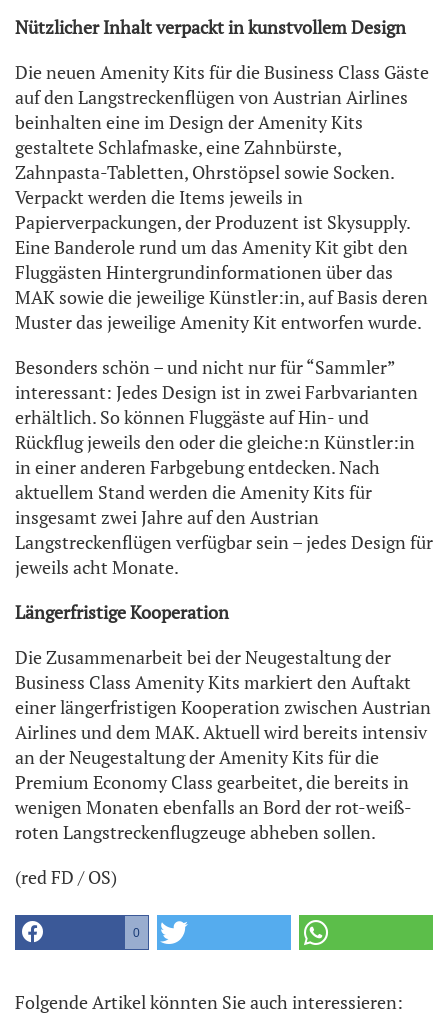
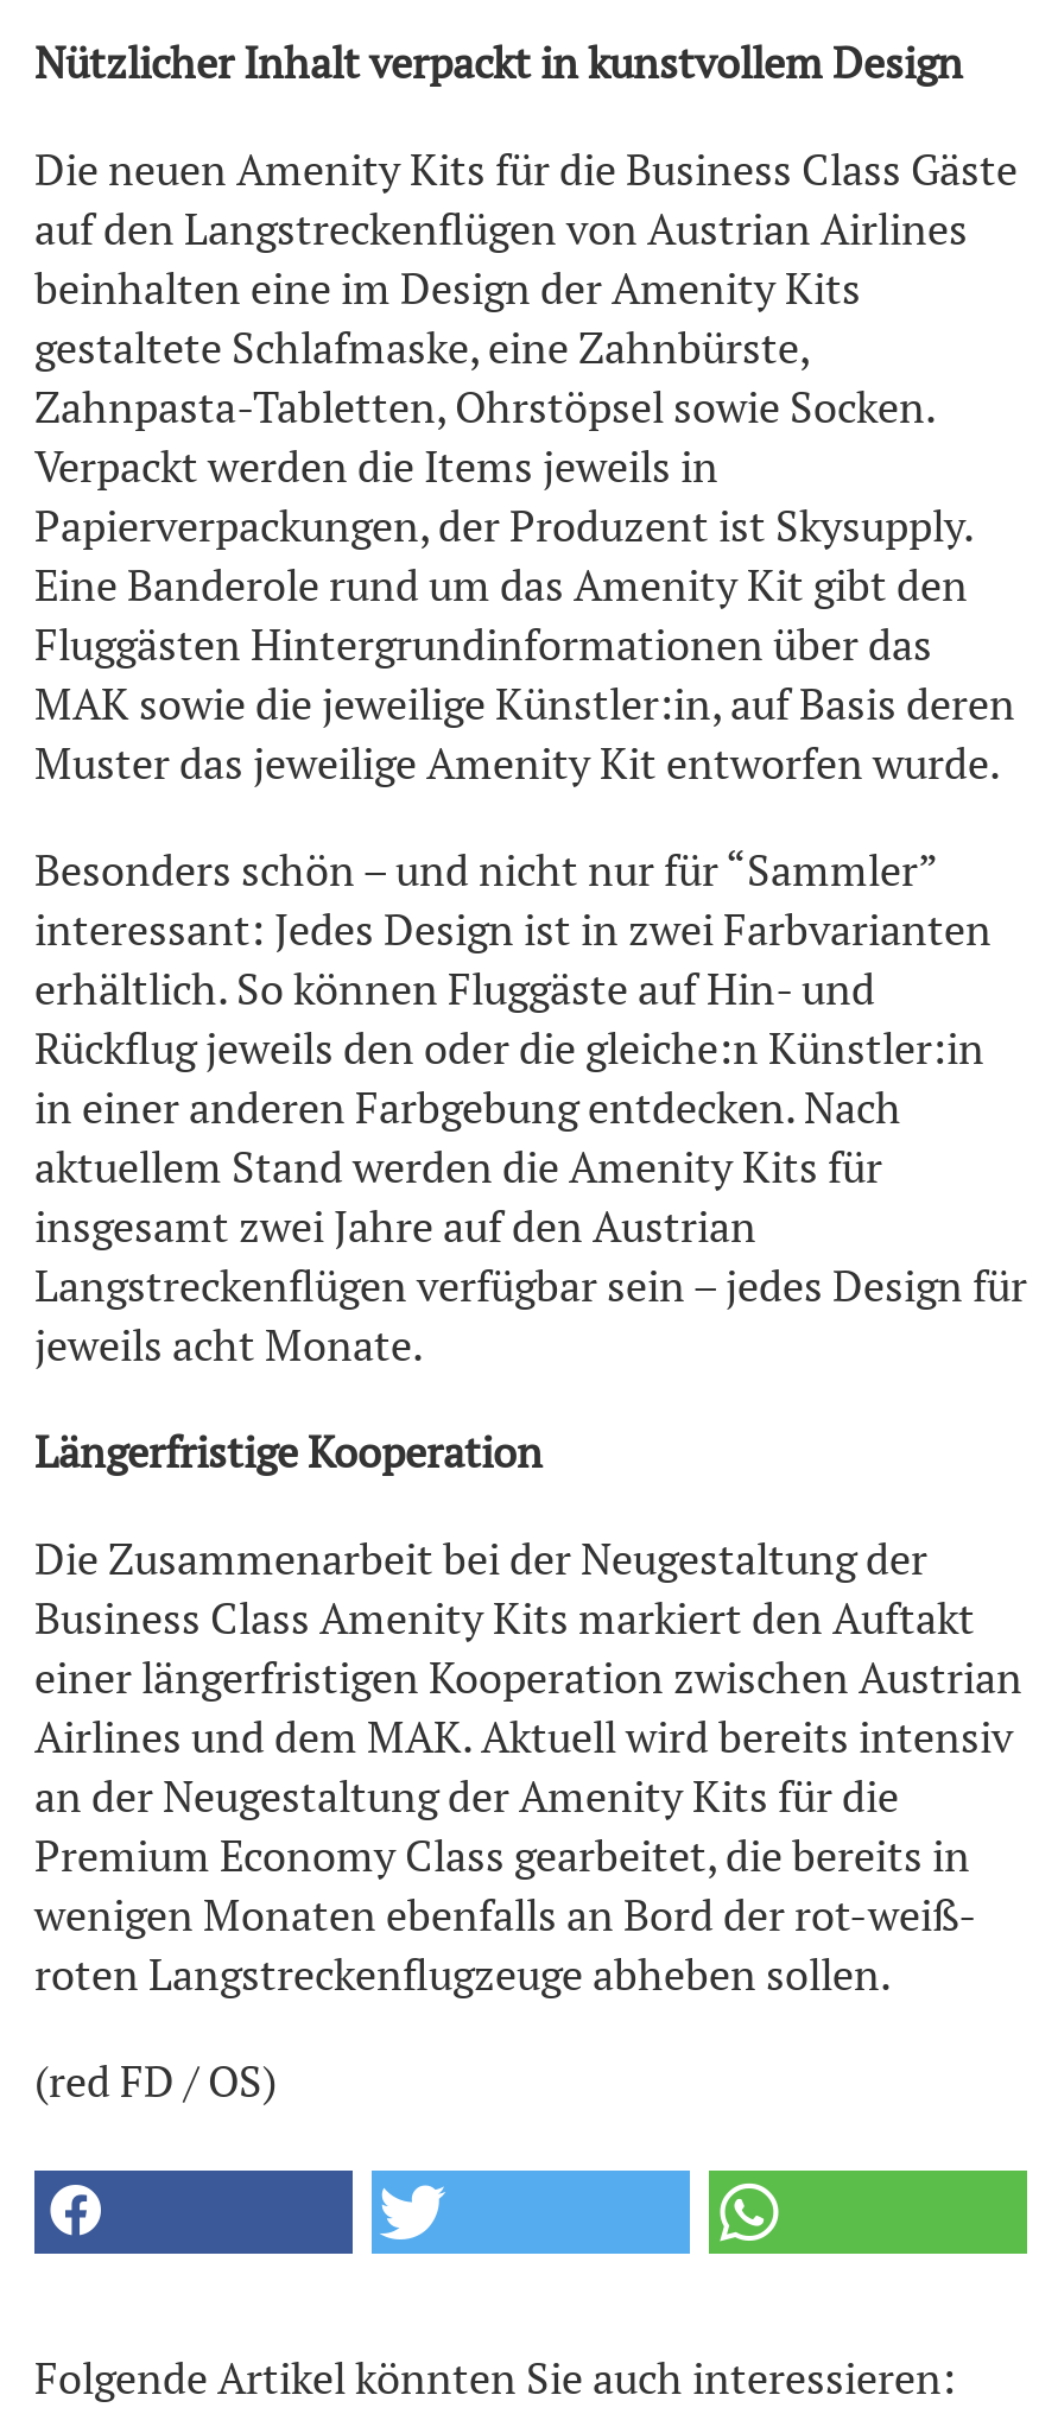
- 0
